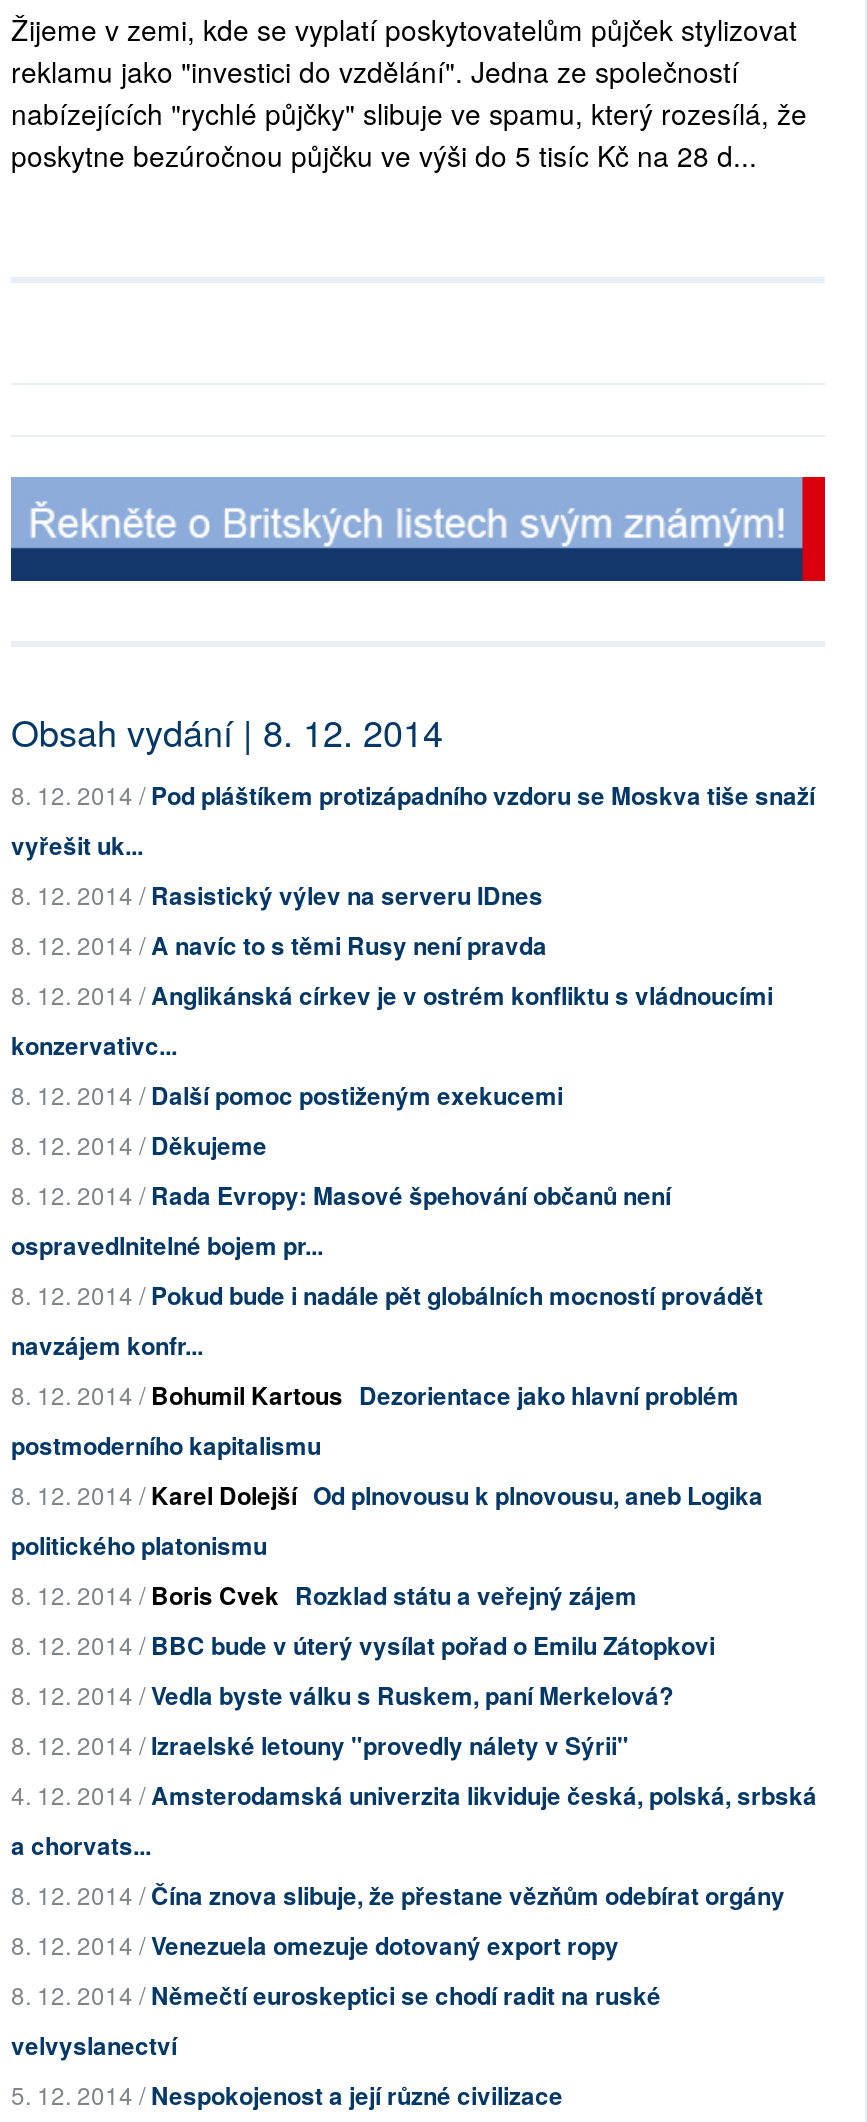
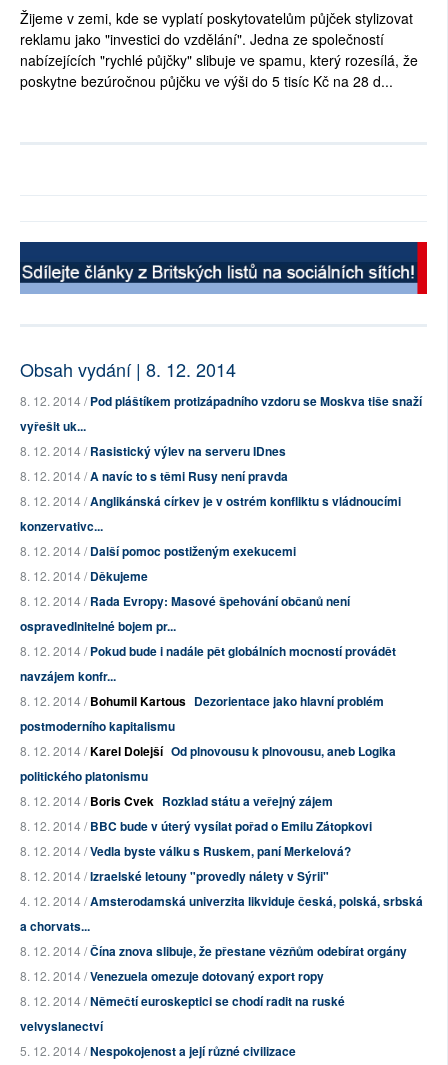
- [image]
+ [image]
